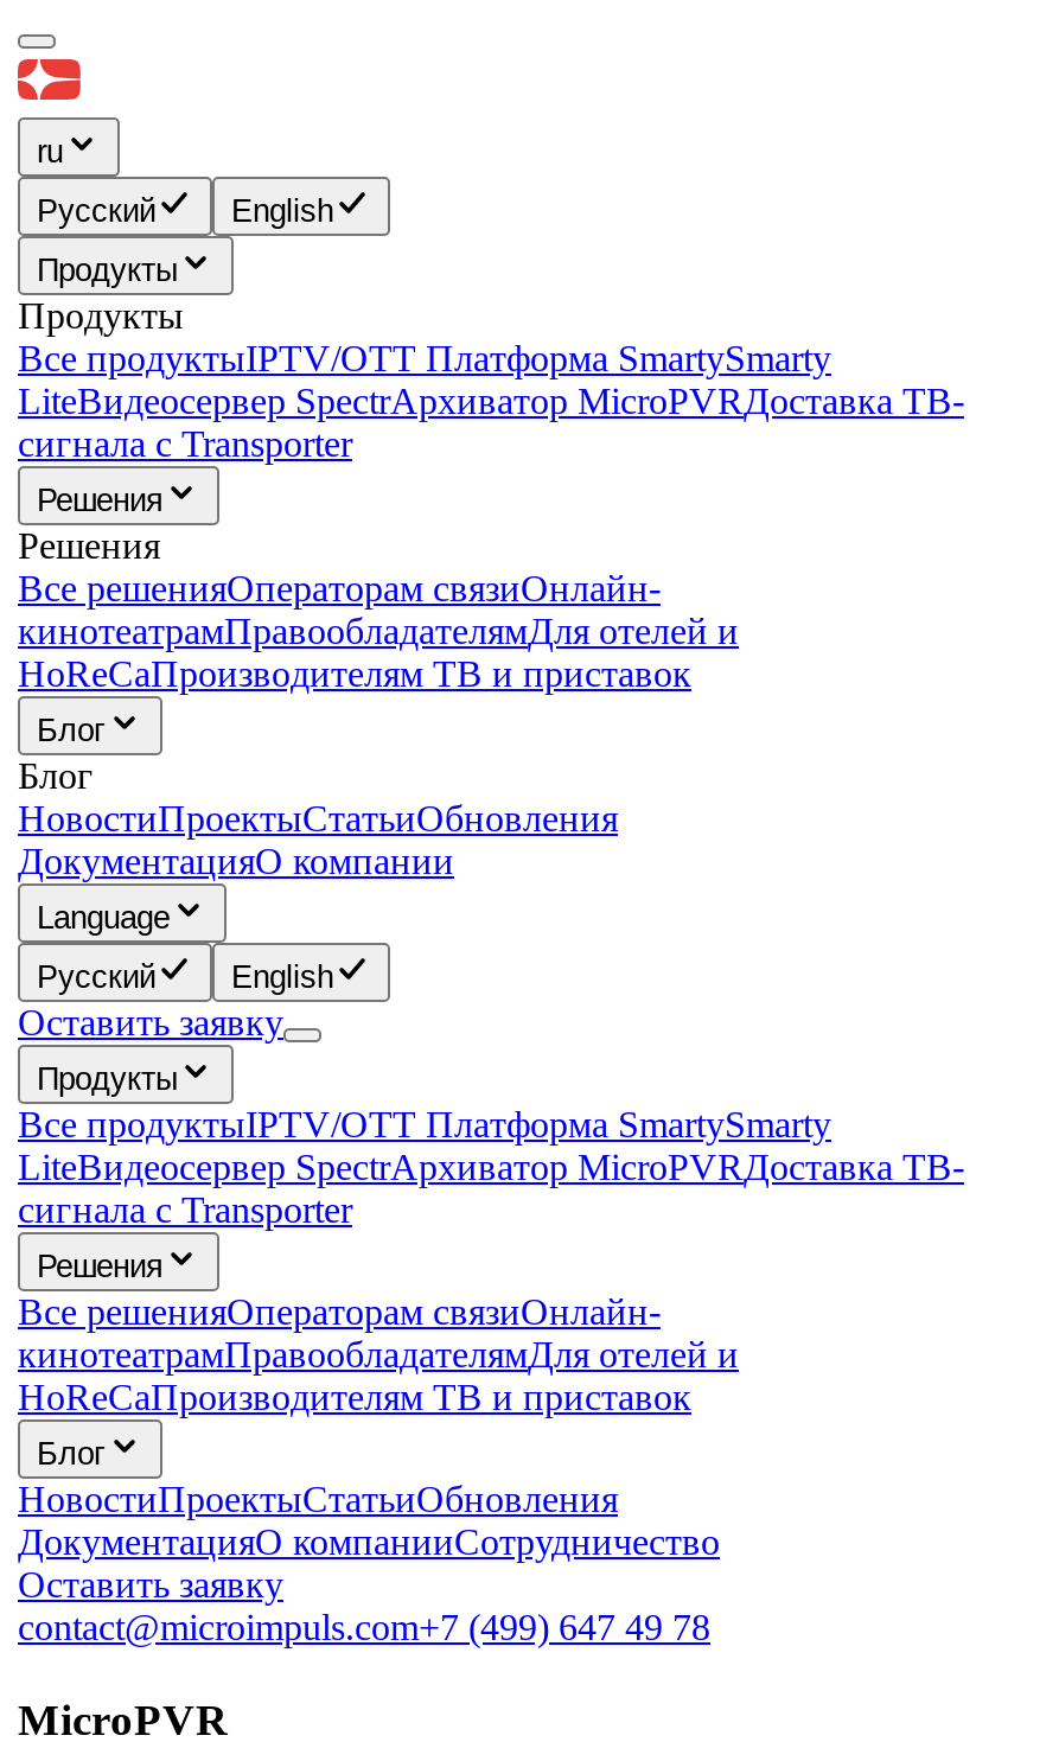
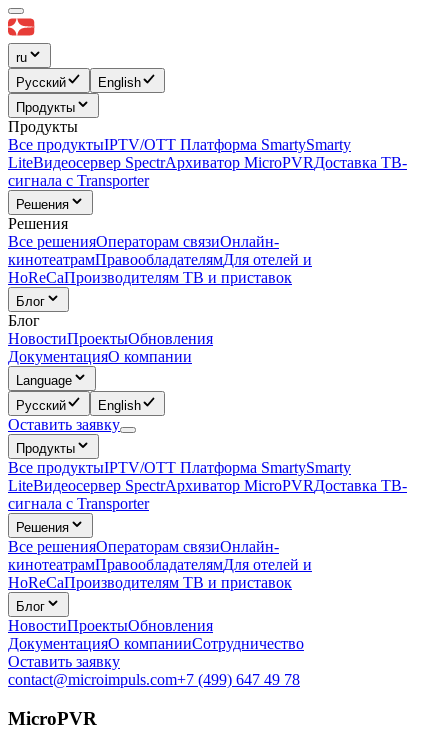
- НовостиПроектыСтатьиОбновления
+ НовостиПроектыОбновления

- НовостиПроектыСтатьиОбновления
+ НовостиПроектыОбновления
